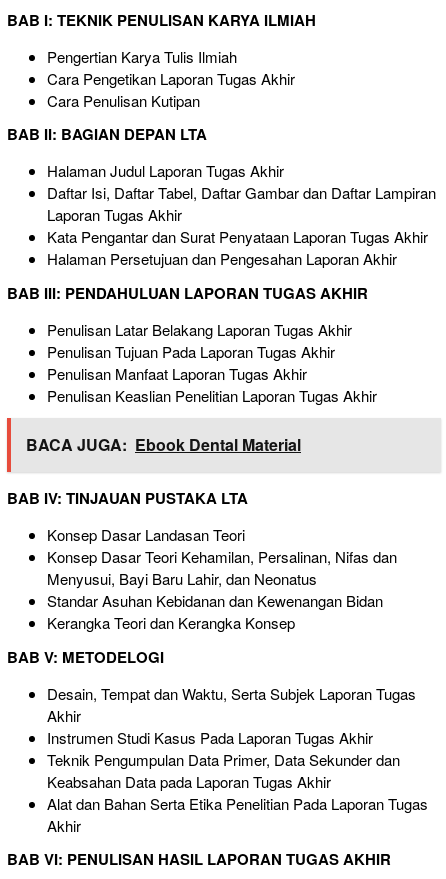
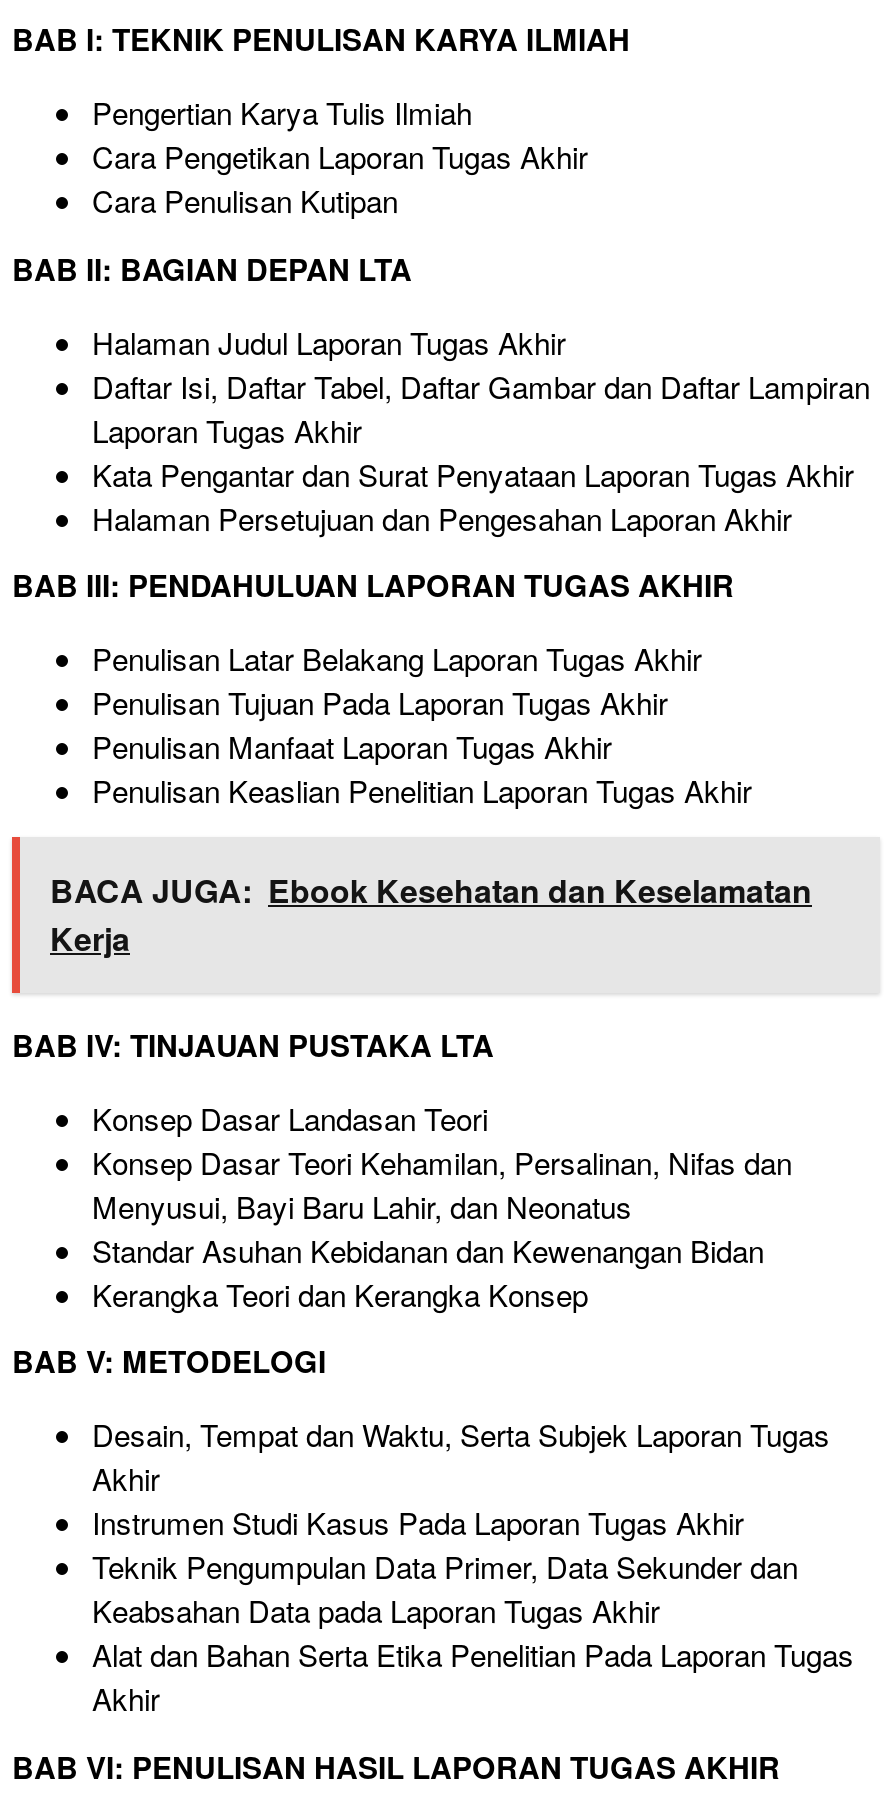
- BACA JUGA: Ebook Dental Material
+ BACA JUGA: Ebook Kesehatan dan Keselamatan
+ Kerja
